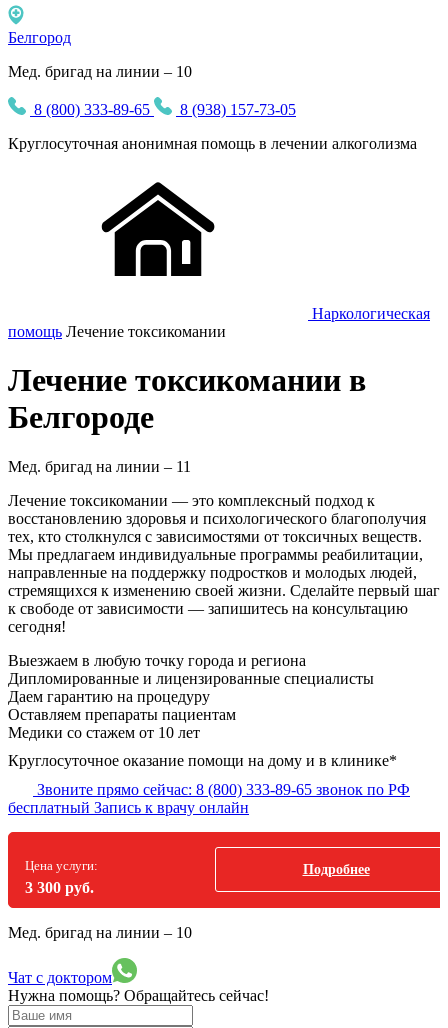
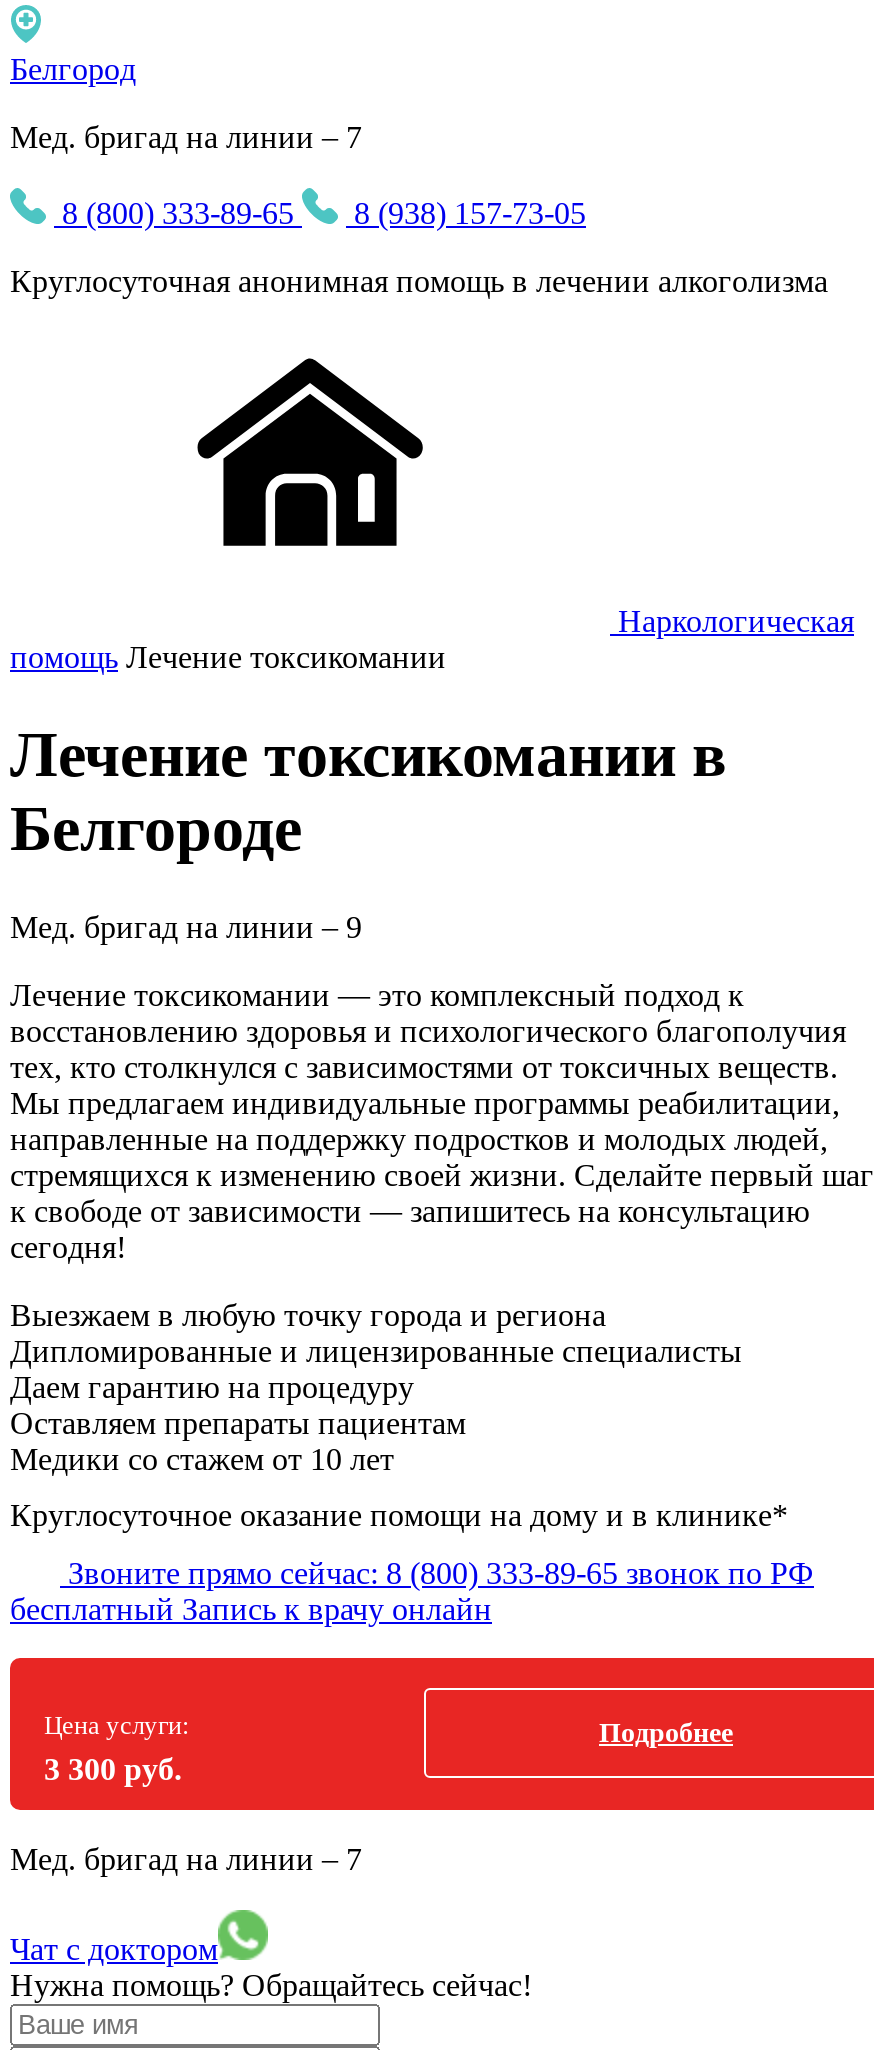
- Мед. бригад на линии – 10
+ Мед. бригад на линии – 7

- Мед. бригад на линии – 11
+ Мед. бригад на линии – 9

- Мед. бригад на линии – 10
+ Мед. бригад на линии – 7
